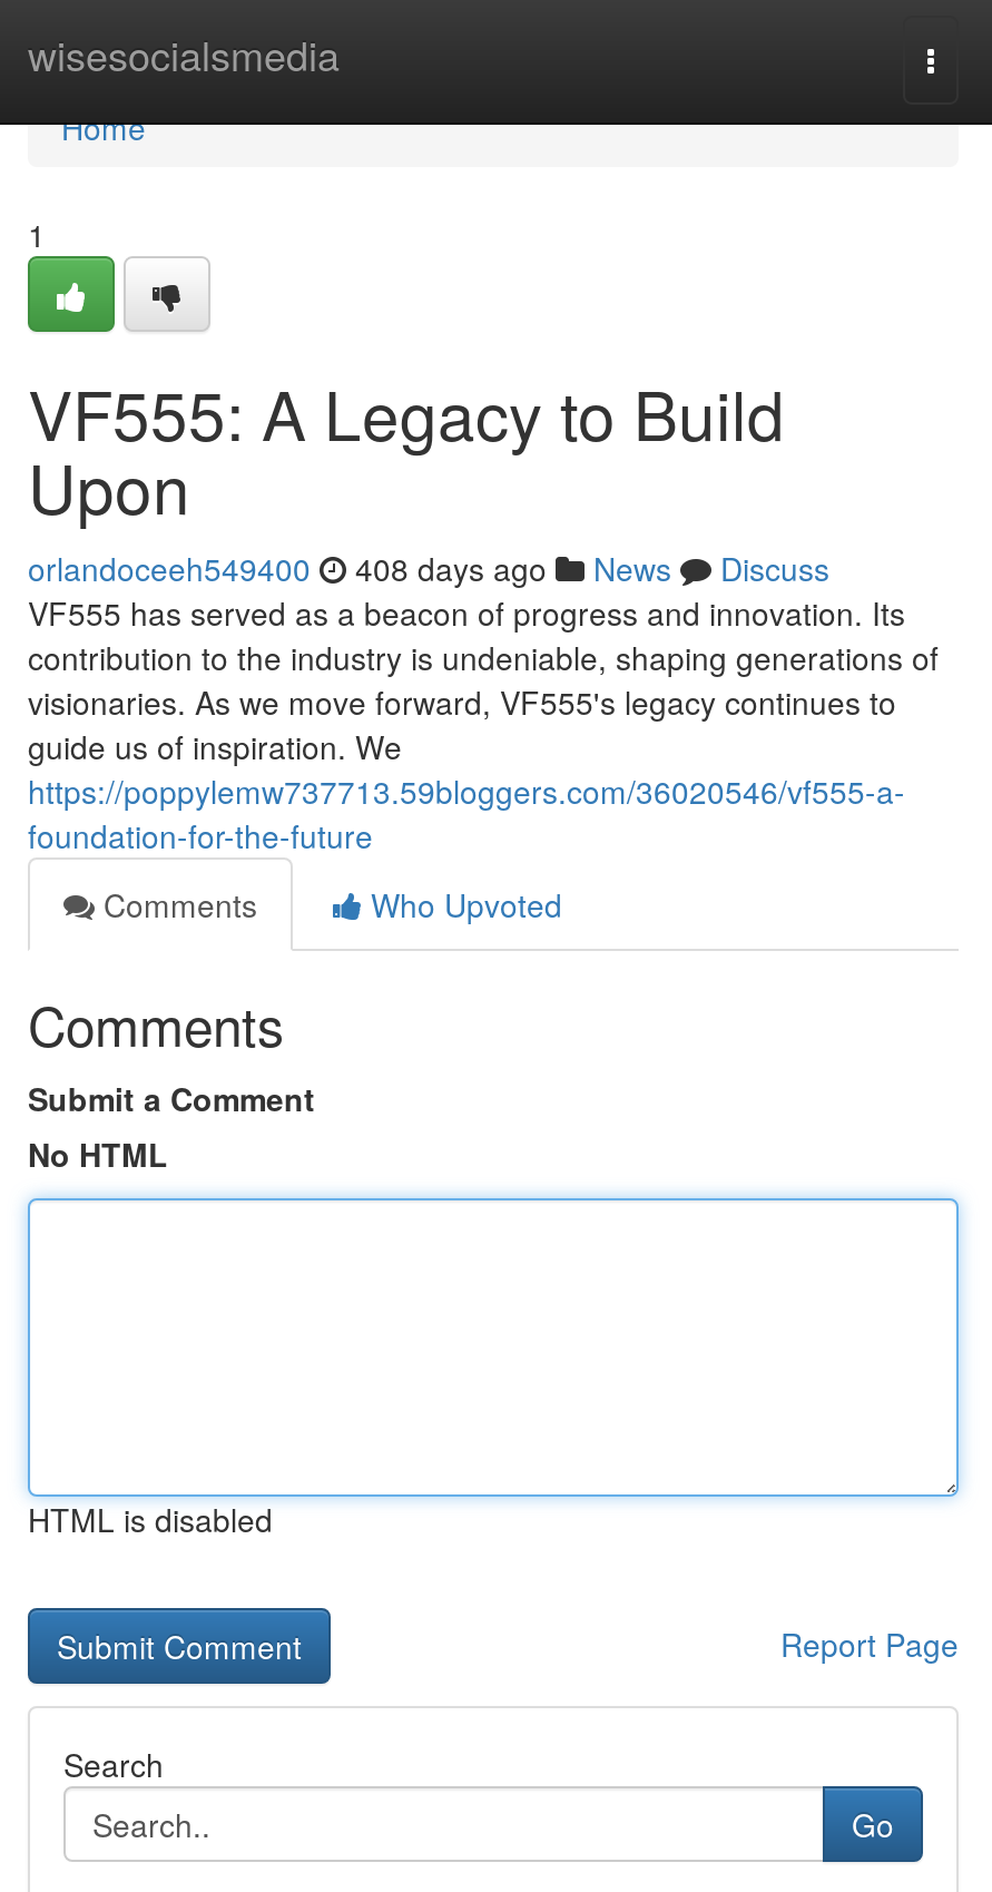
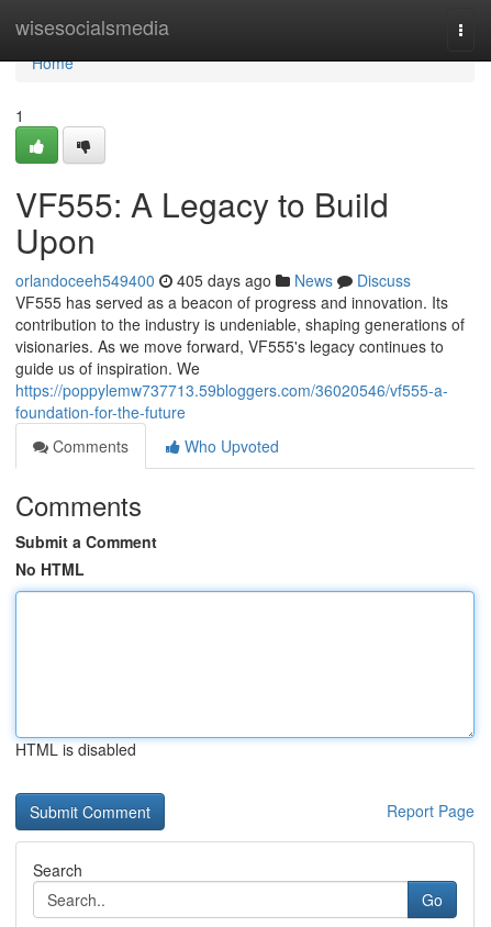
- orlandoceeh549400 408 days ago News Discuss
+ orlandoceeh549400 405 days ago News Discuss
